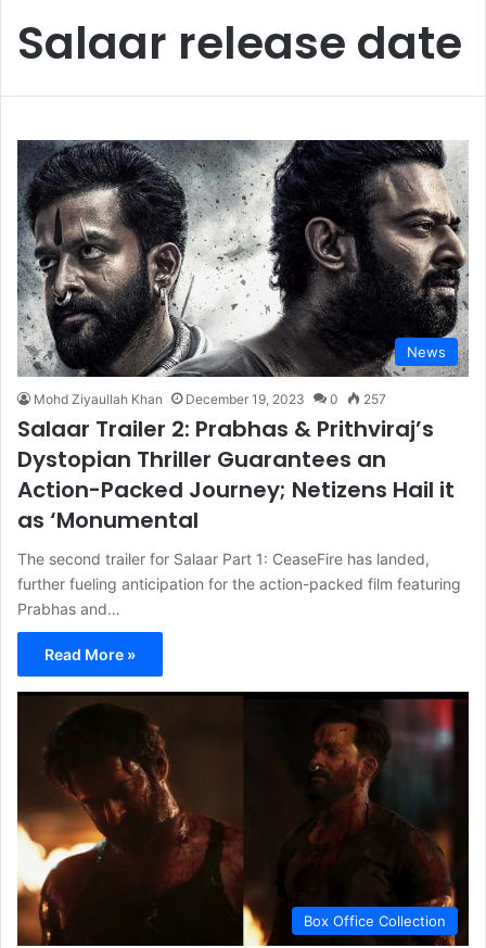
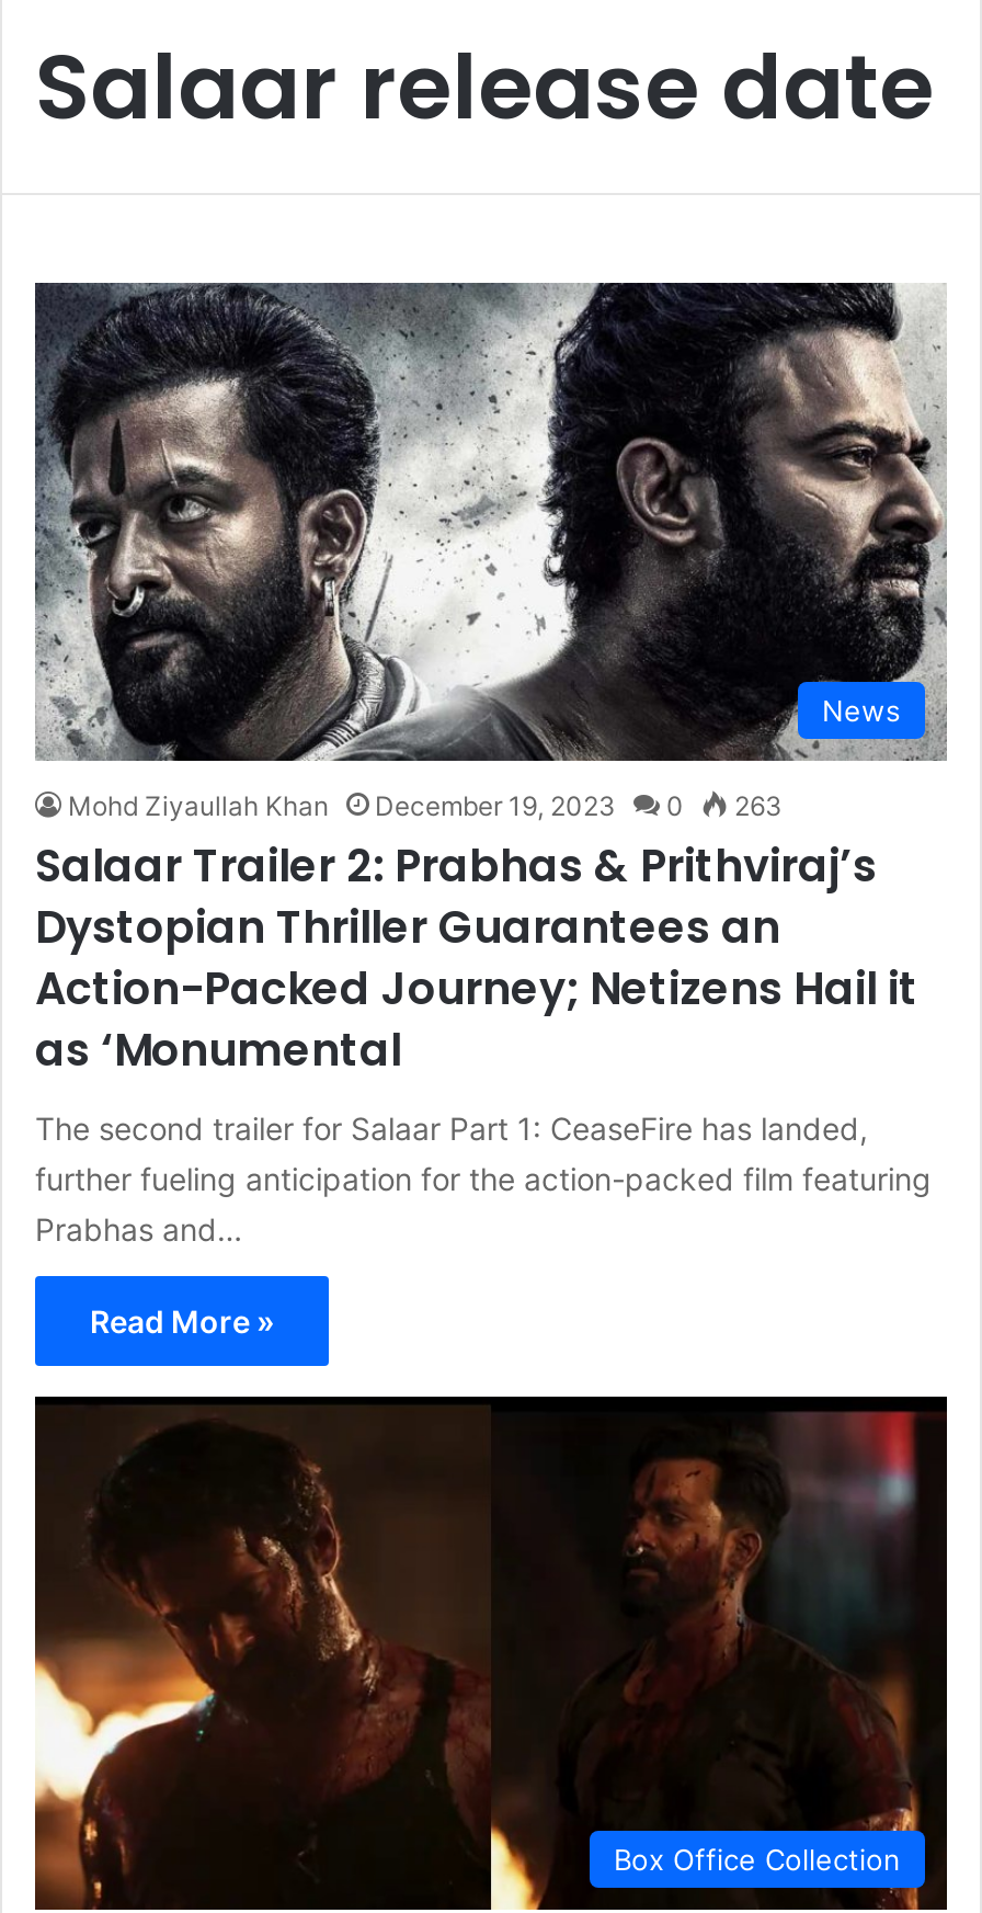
- Mohd Ziyaullah Khan December 19, 2023 0 257
+ Mohd Ziyaullah Khan December 19, 2023 0 263
